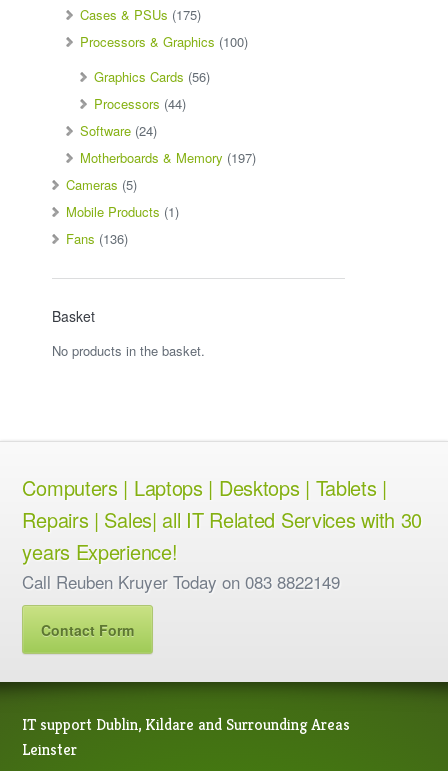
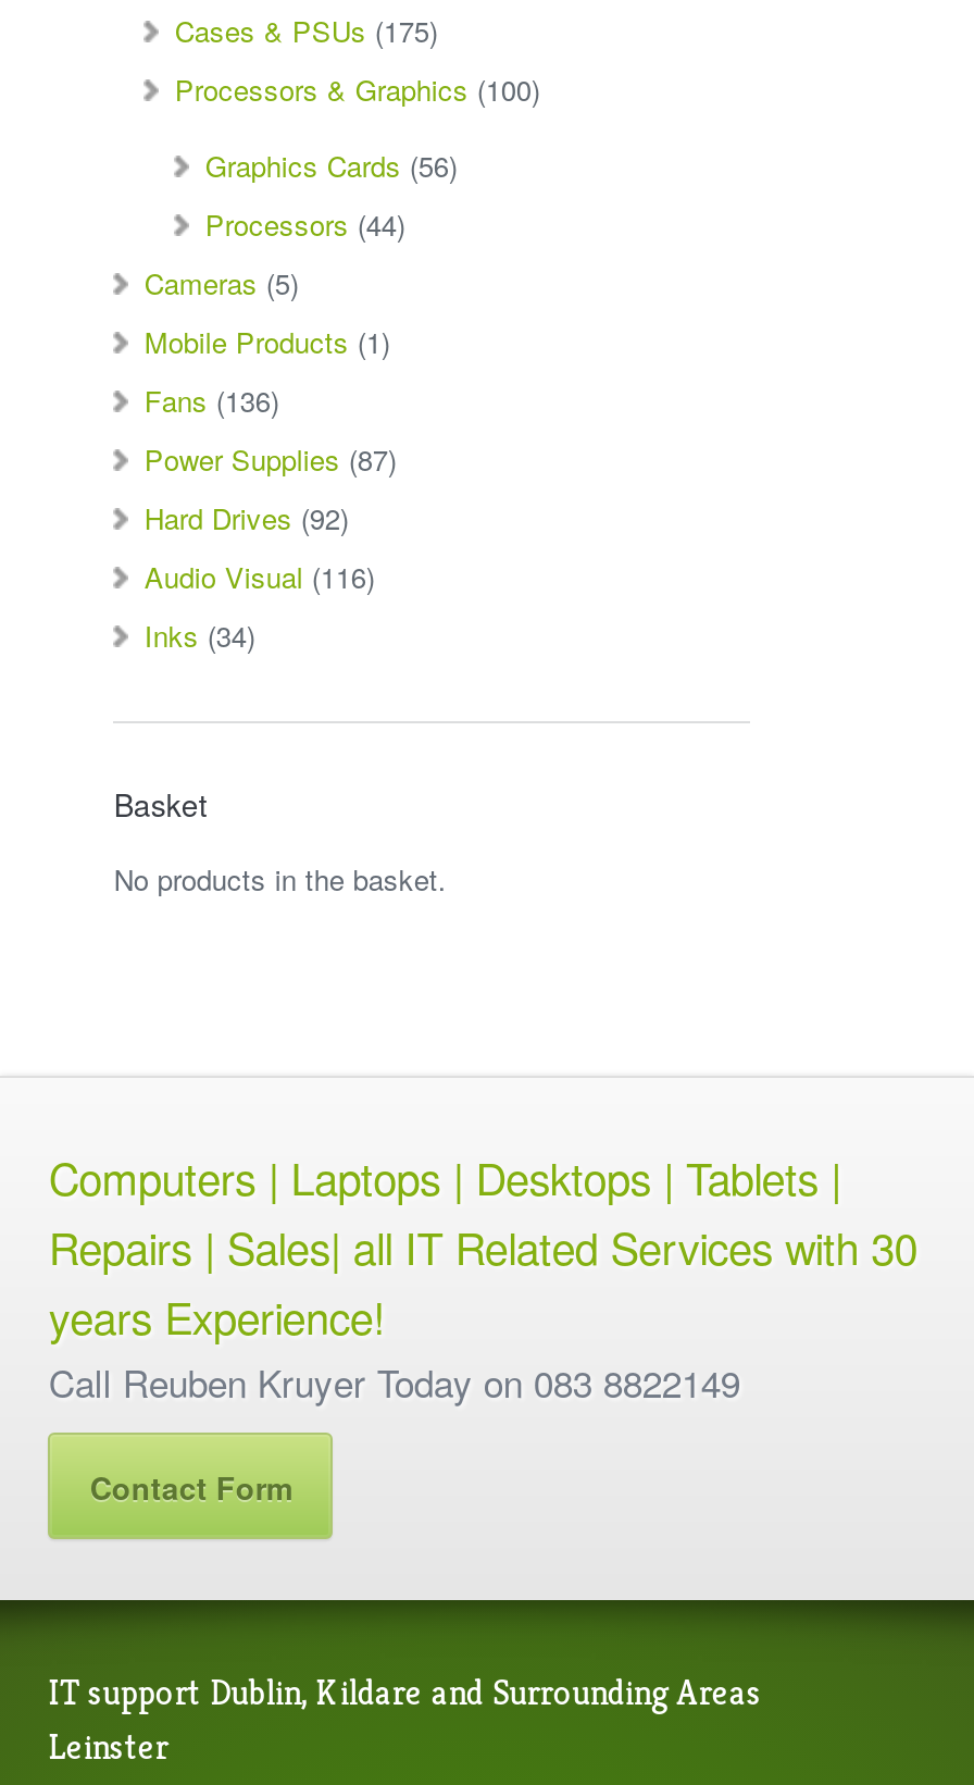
- Software (24)
- Motherboards & Memory (197)

moved up: Cameras (5) | Mobile Products (1) | Fans (136)

+ Power Supplies (87)
+ Hard Drives (92)
+ Audio Visual (116)
+ Inks (34)
